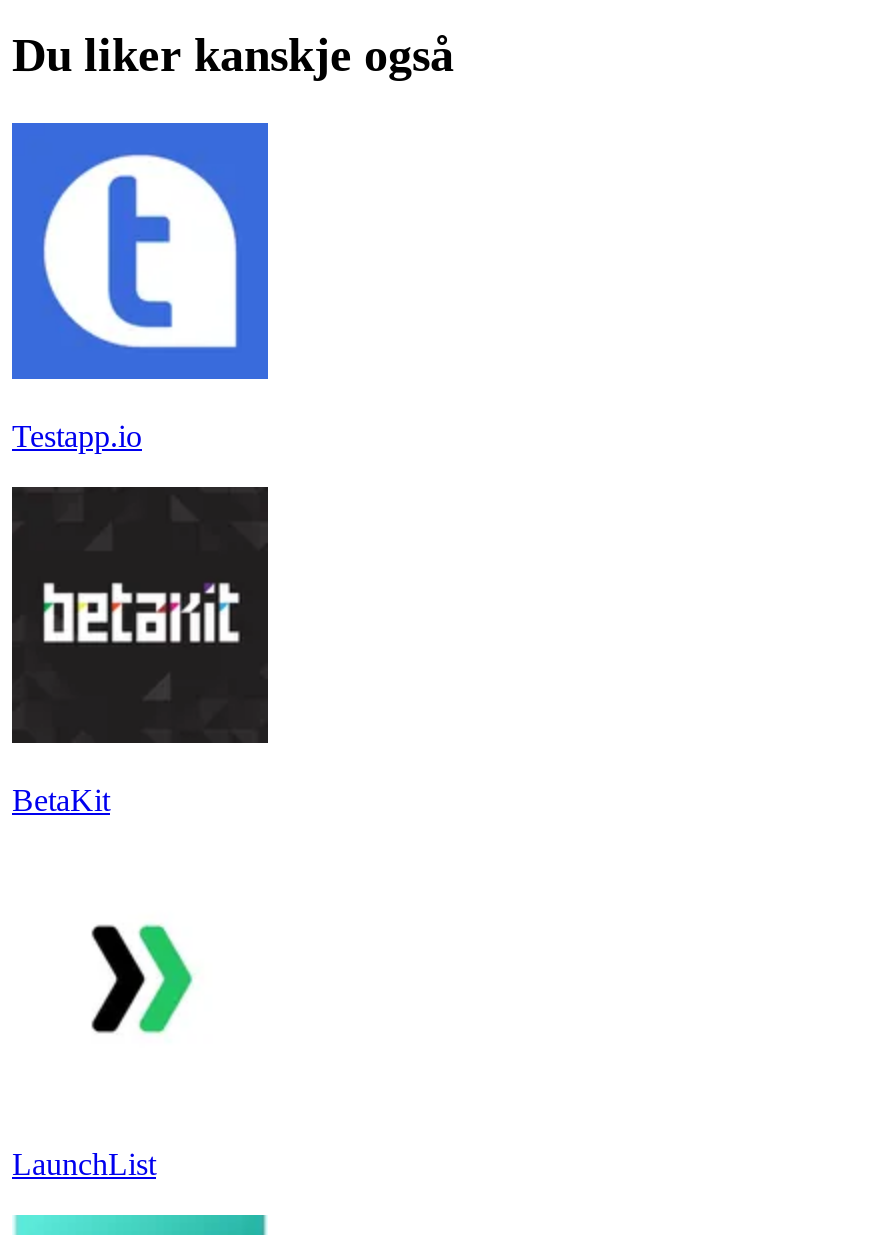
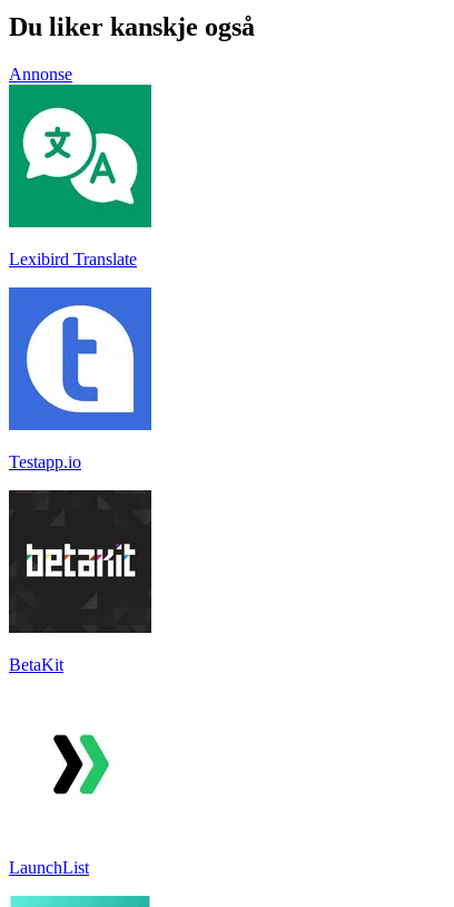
+ [image]
+ Lexibird Translate

+ Annonse
